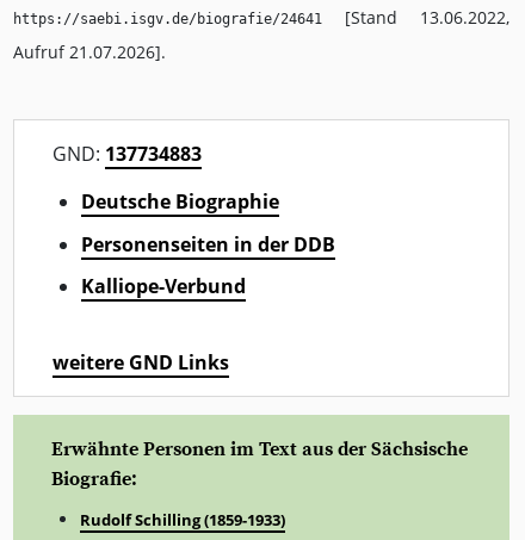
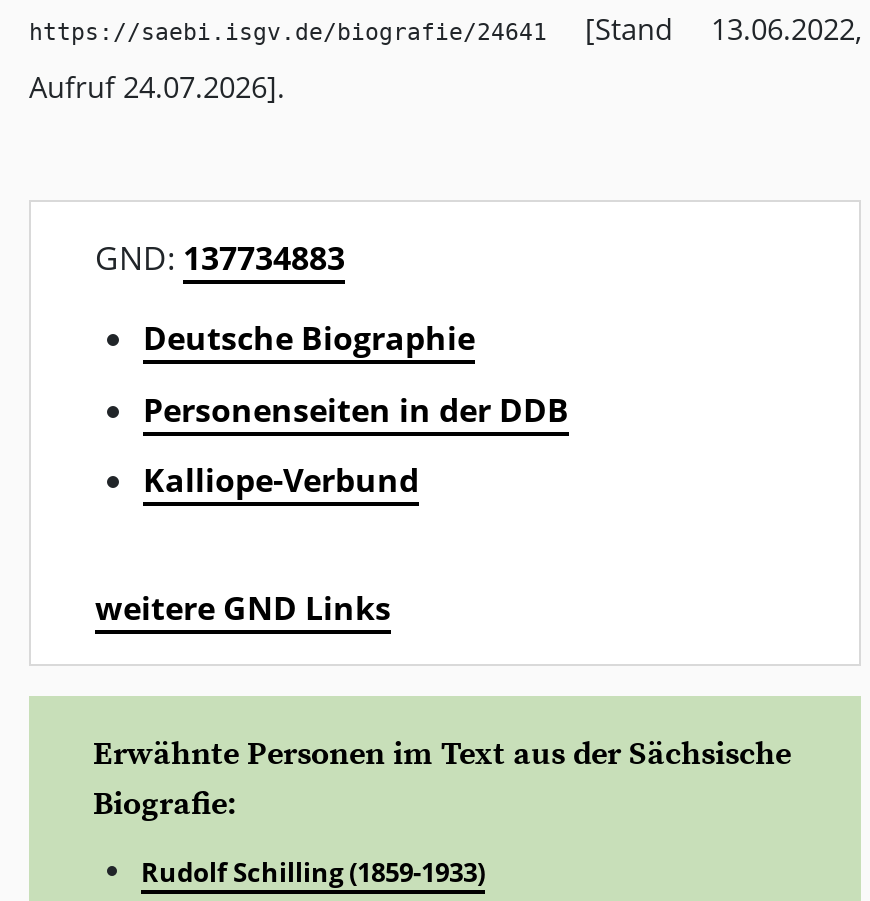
- Aufruf 21.07.2026].
+ Aufruf 24.07.2026].
